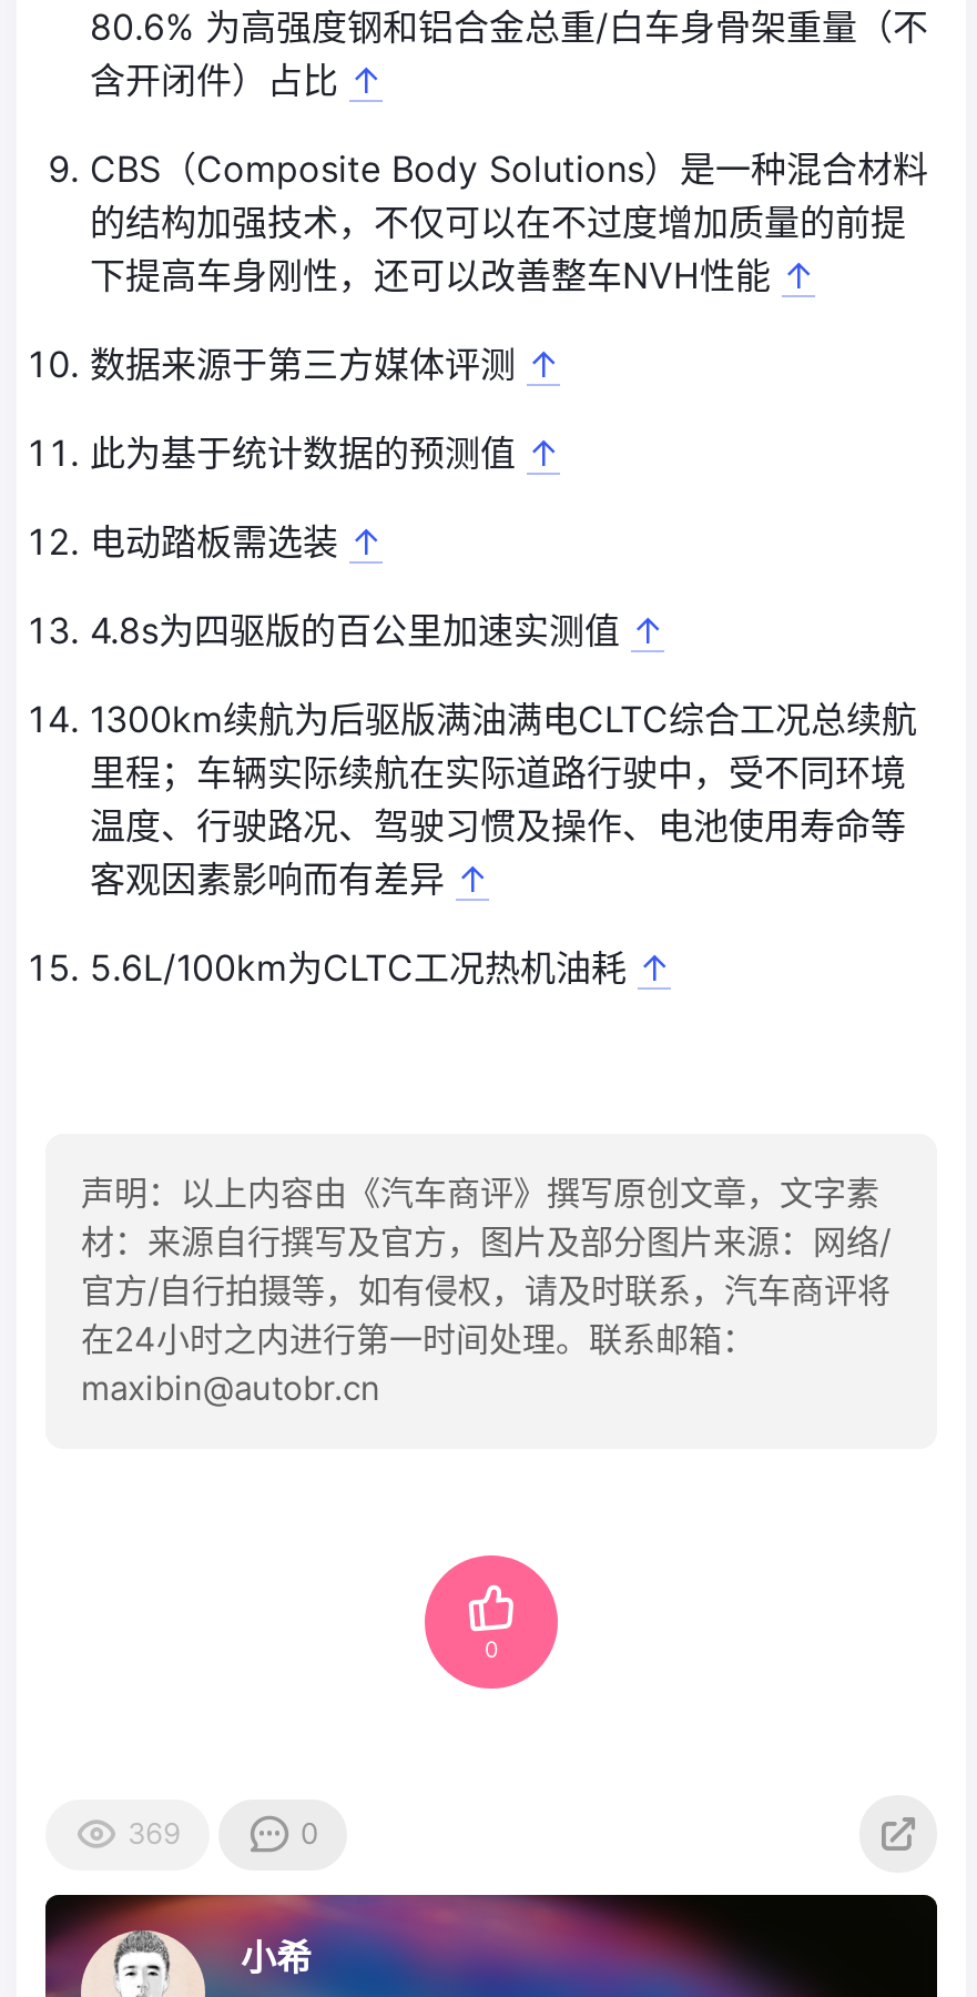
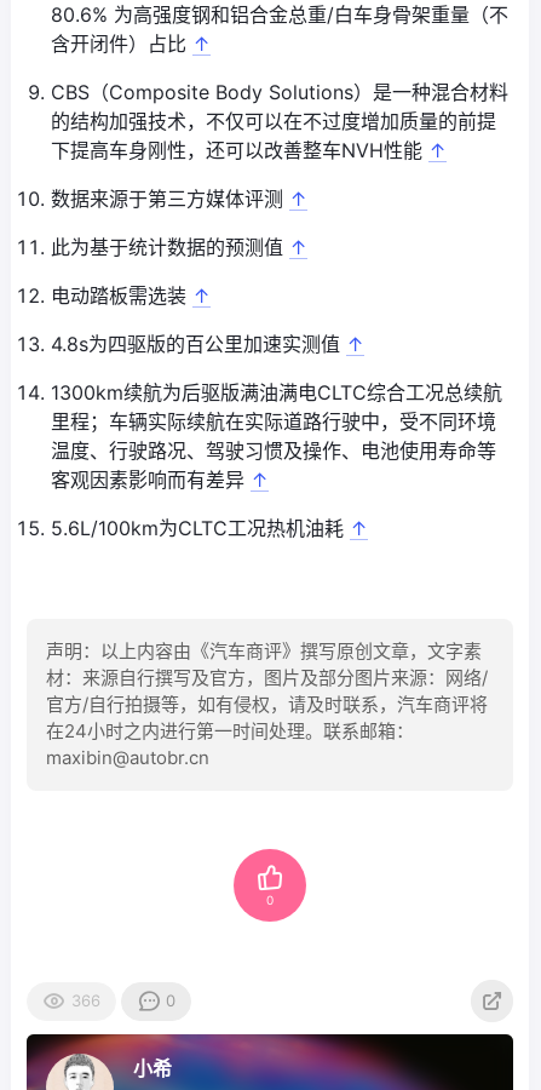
- 369
+ 366
